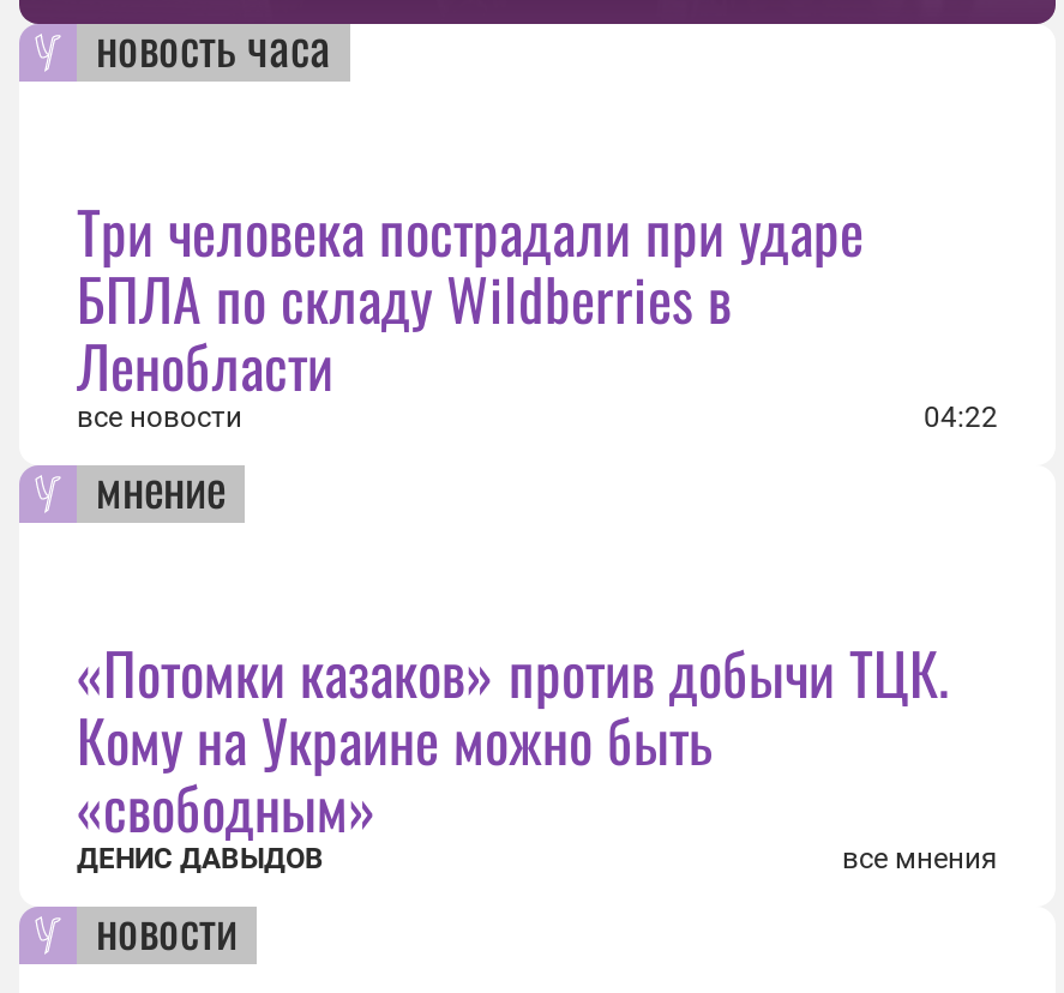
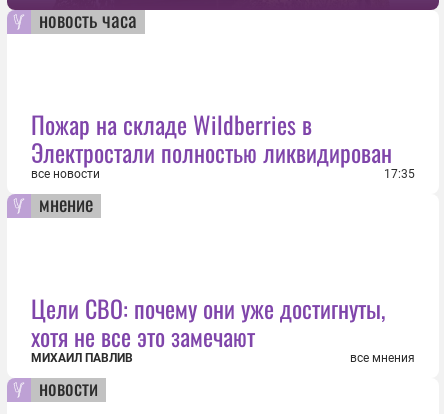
- Три человека пострадали при ударе
- БПЛА по складу Wildberries в
- Ленобласти
+ Пожар на складе Wildberries в
+ Электростали полностью ликвидирован

- 04:22
+ 17:35

- «Потомки казаков» против добычи ТЦК.
- Кому на Украине можно быть
- «свободным»
- ДЕНИС ДАВЫДОВ
+ Цели СВО: почему они уже достигнуты,
+ хотя не все это замечают
+ МИХАИЛ ПАВЛИВ
